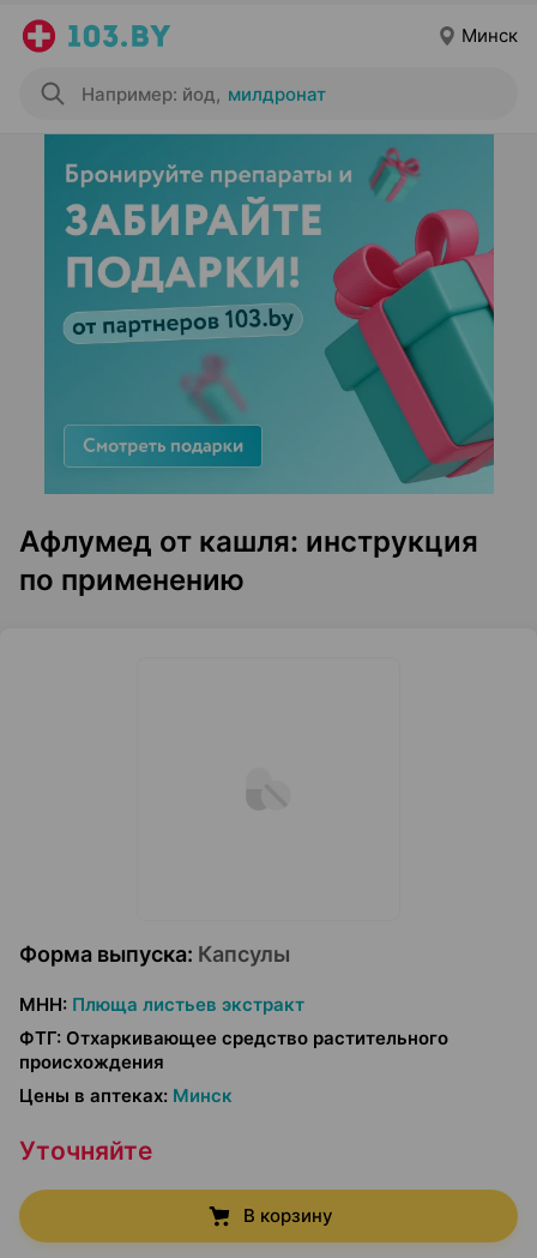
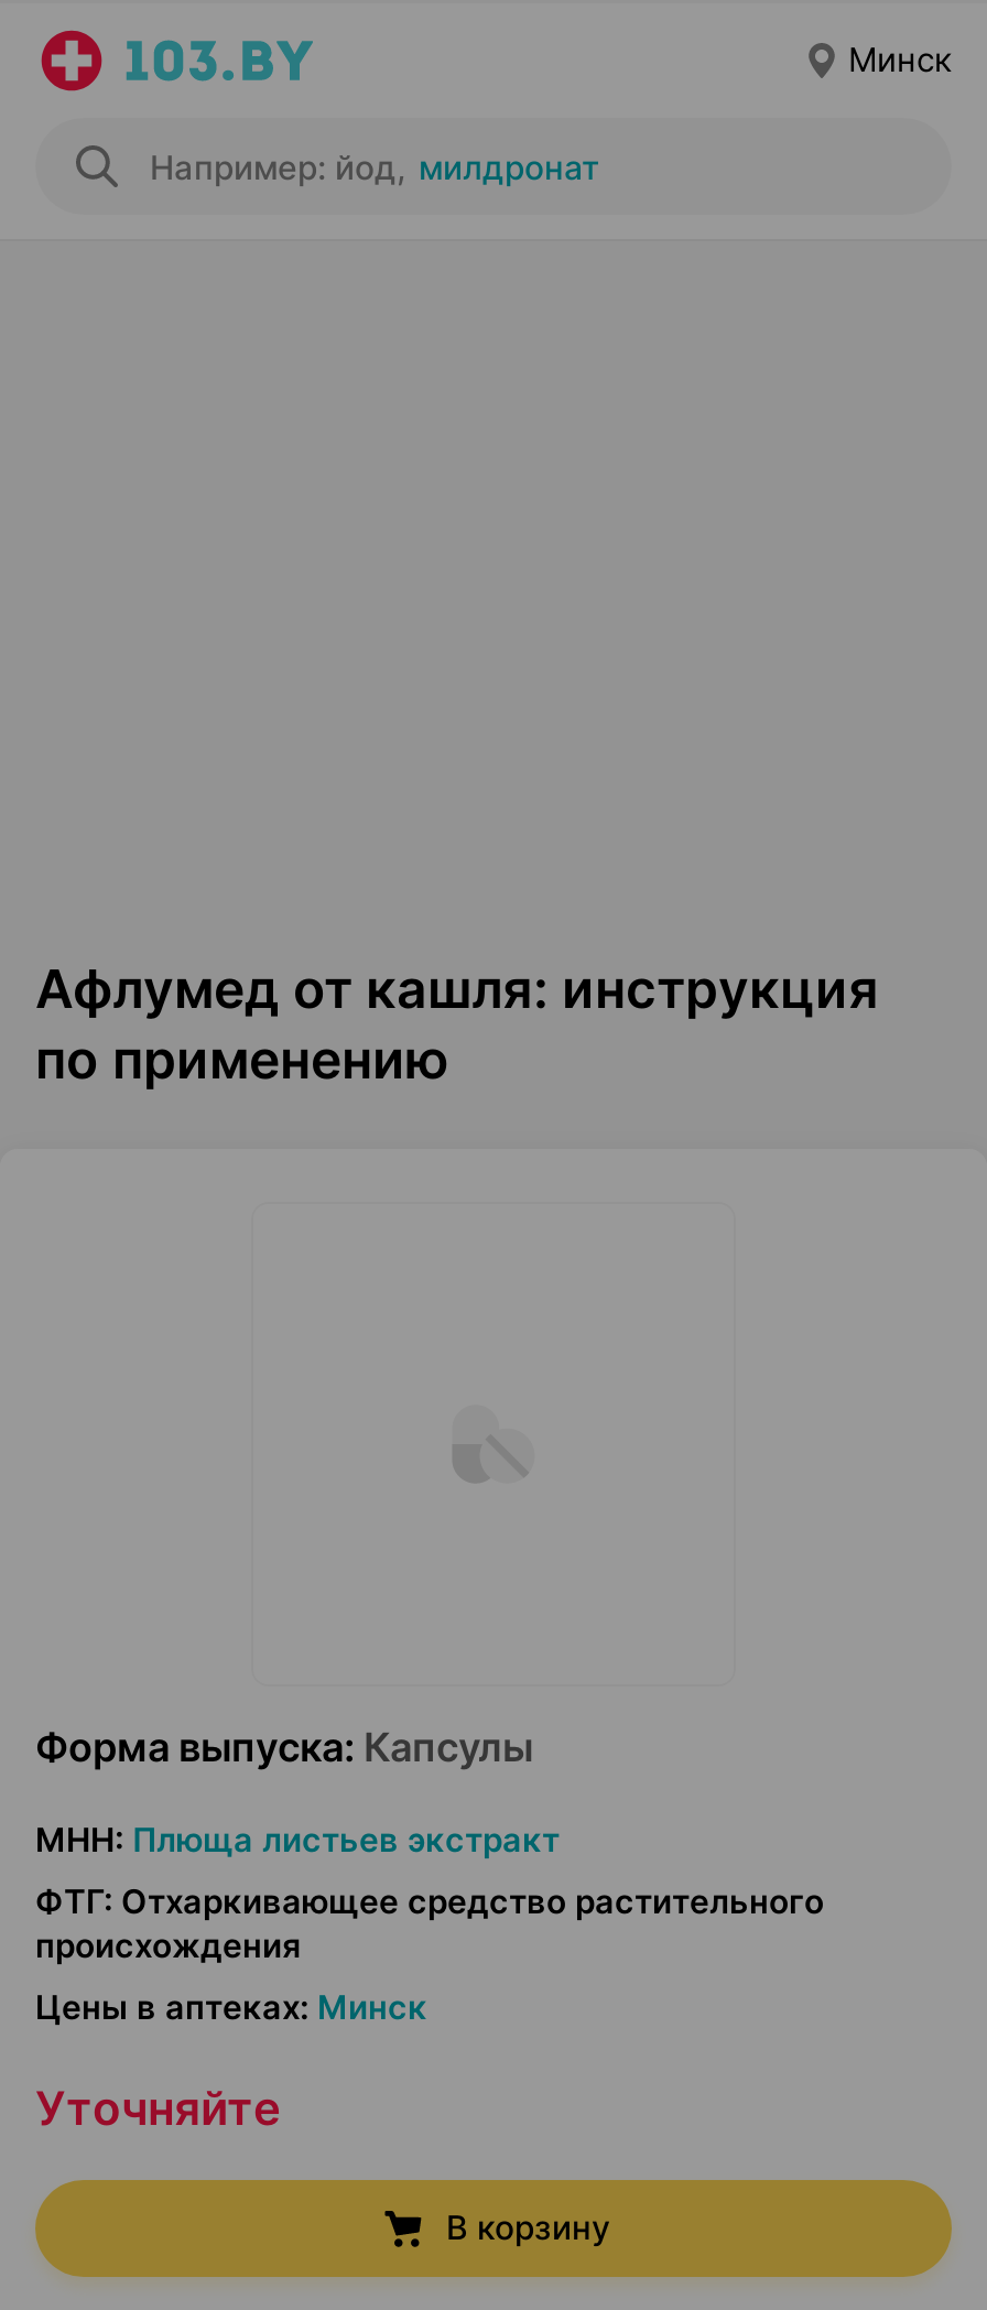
- [image]
